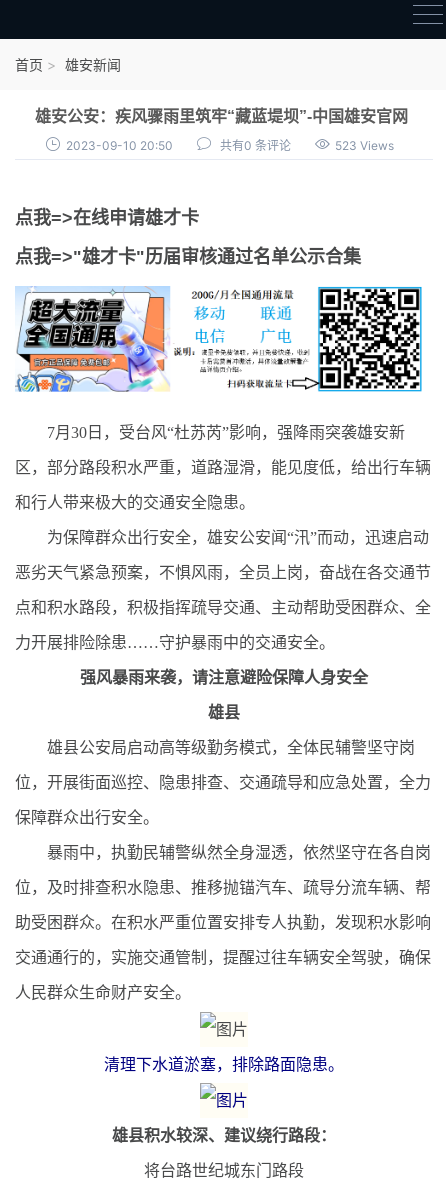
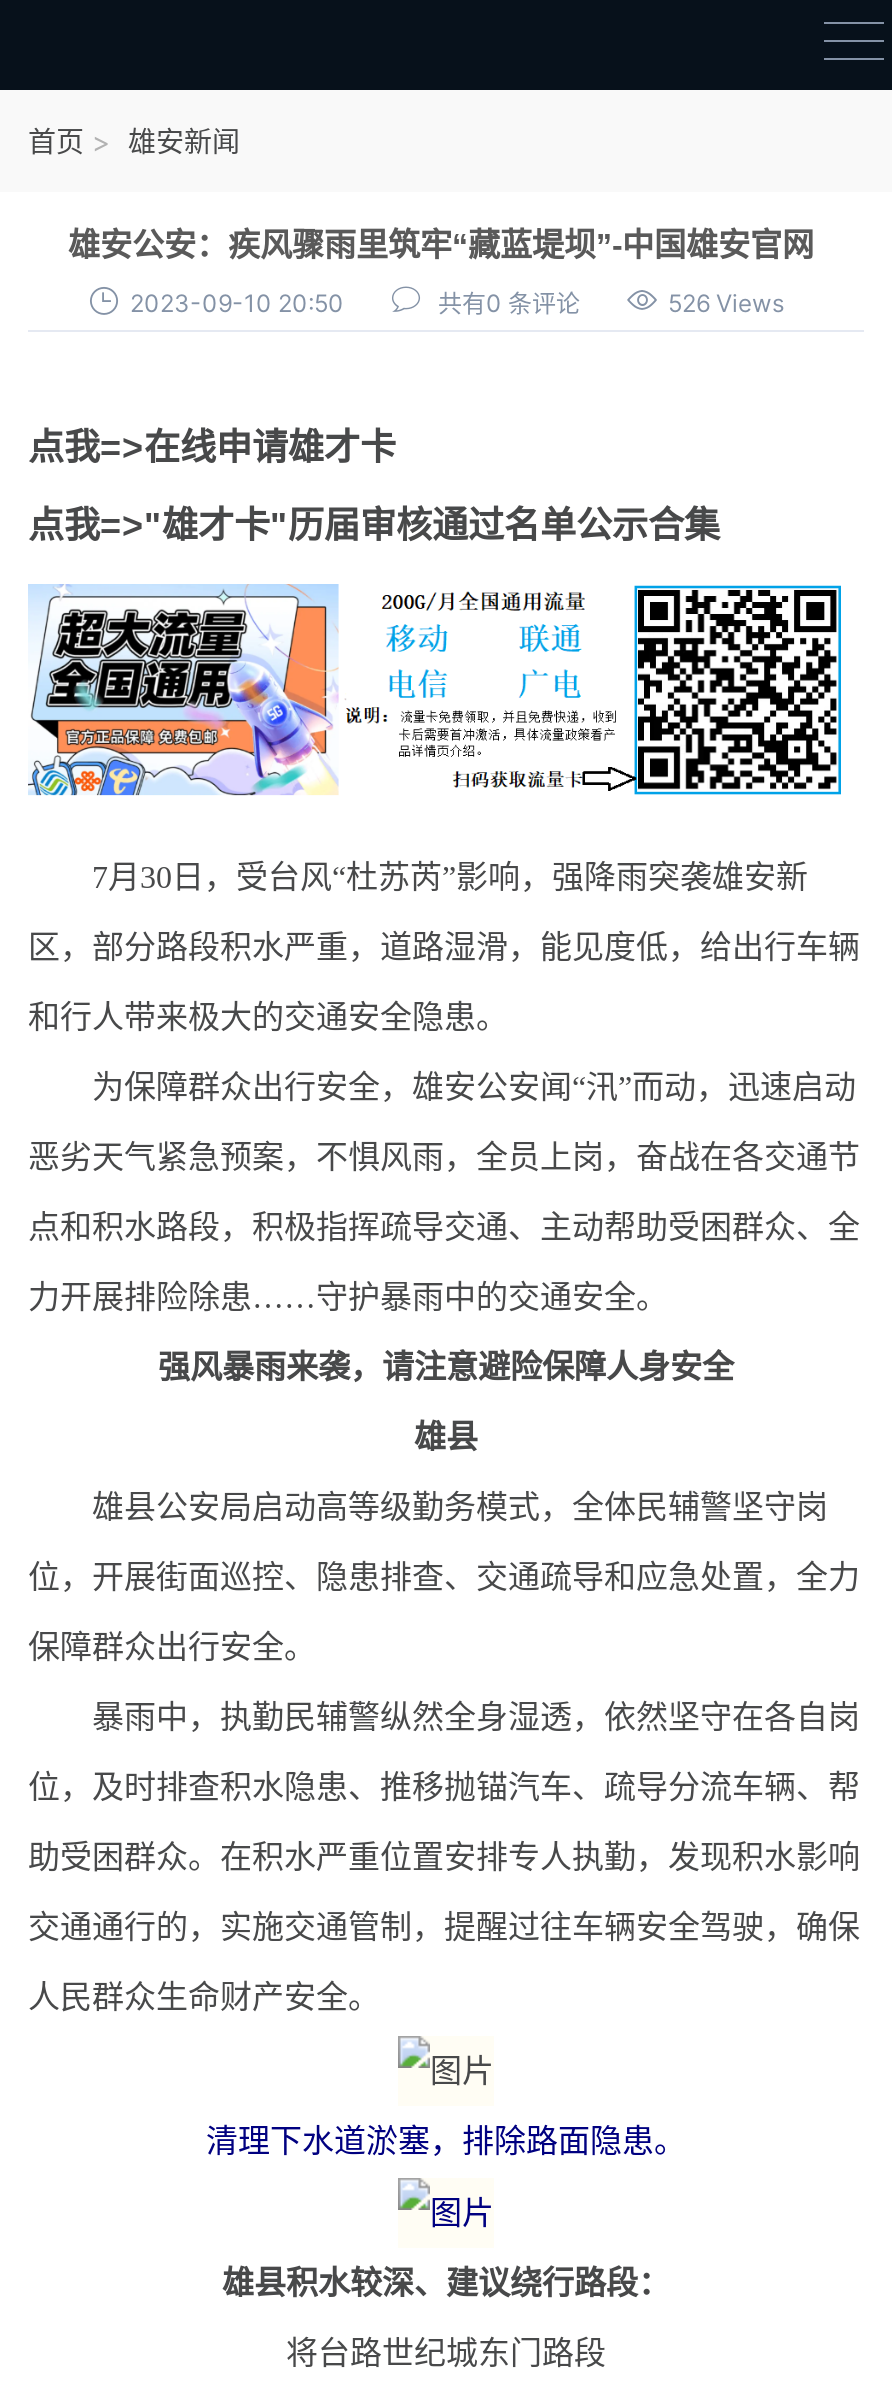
- 523 Views
+ 526 Views
